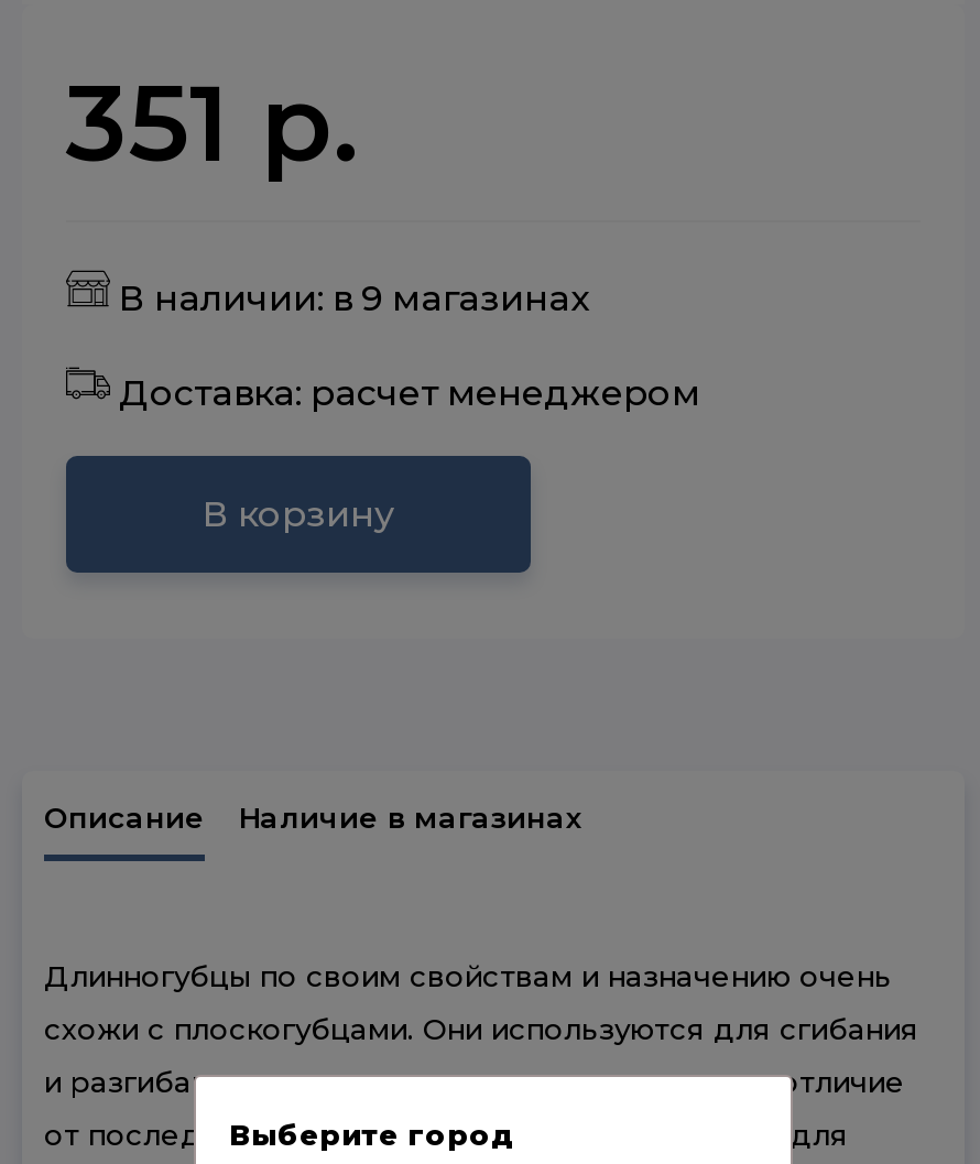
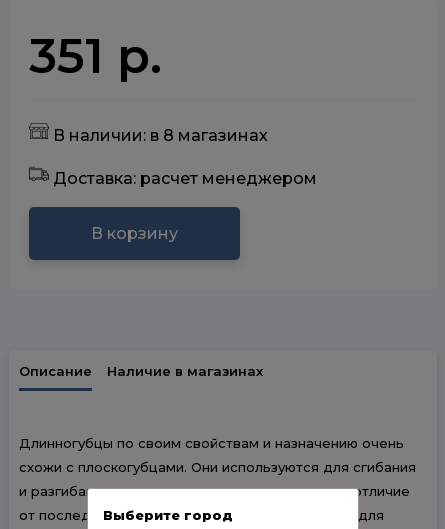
- В наличии: в 9 магазинах
+ В наличии: в 8 магазинах
